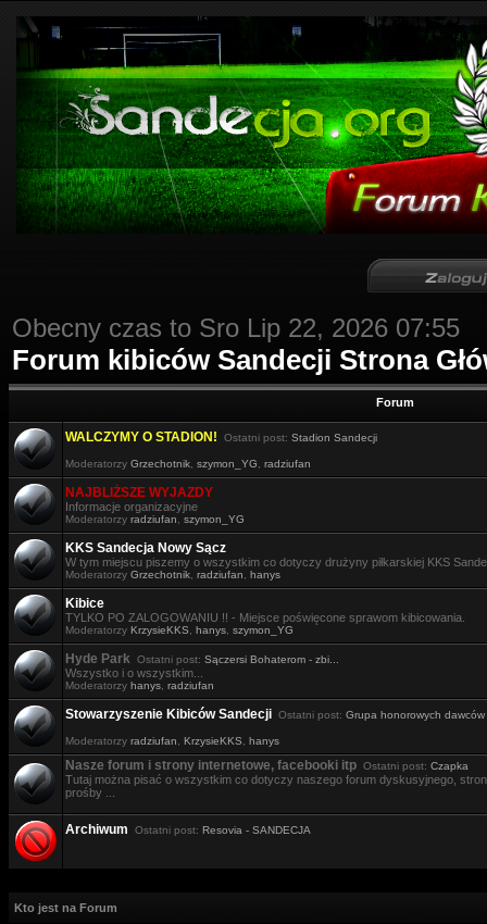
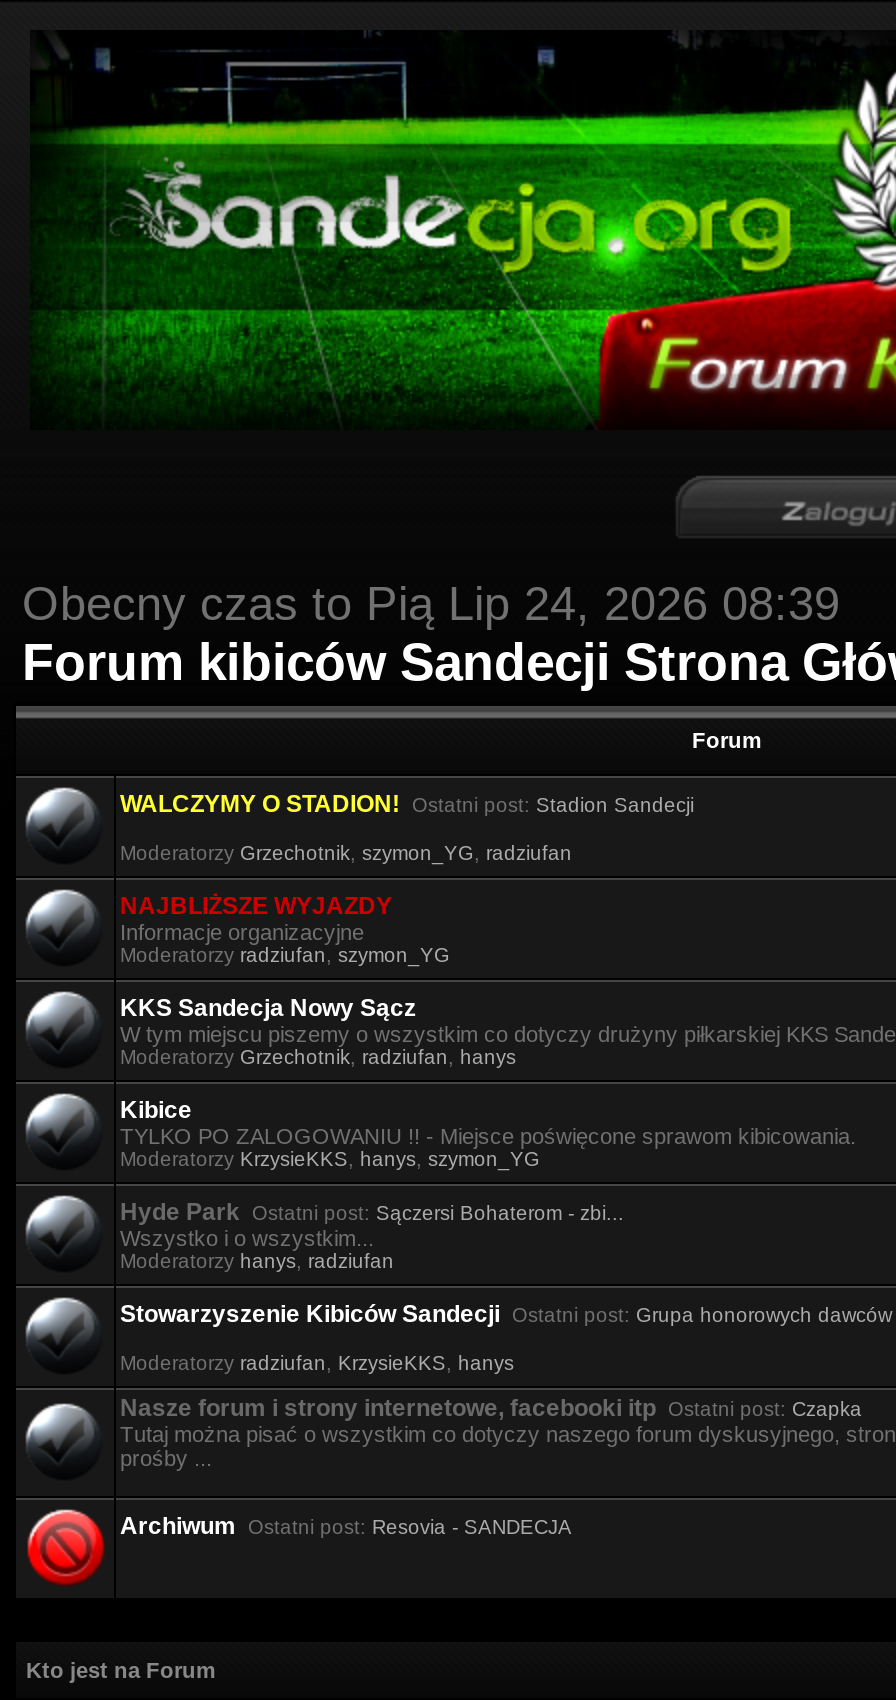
- Obecny czas to Sro Lip 22, 2026 07:55
+ Obecny czas to Pią Lip 24, 2026 08:39
